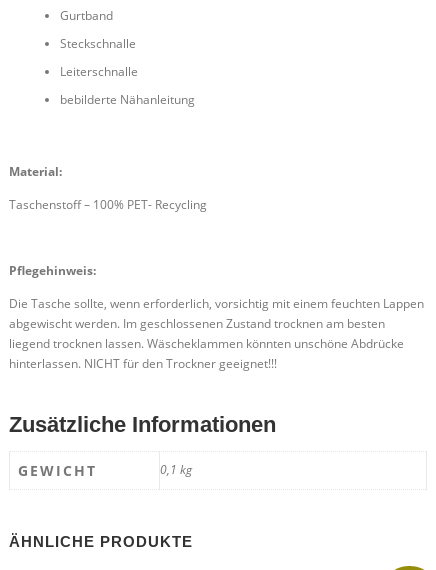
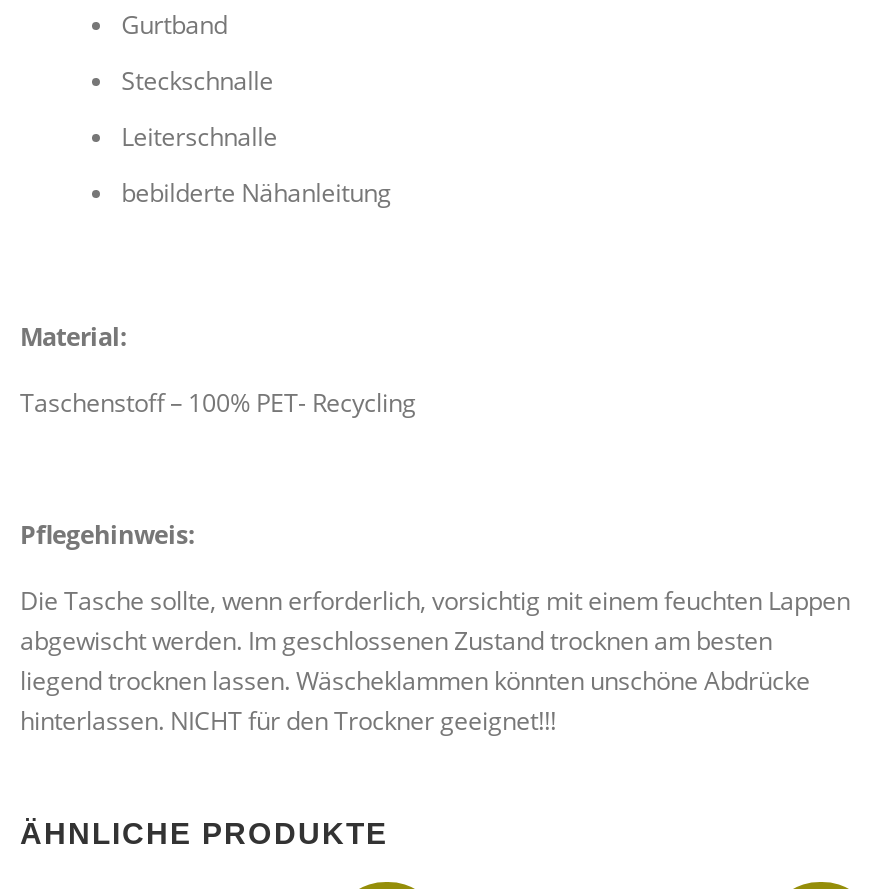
- Zusätzliche Informationen
- GEWICHT
- 0,1 kg
